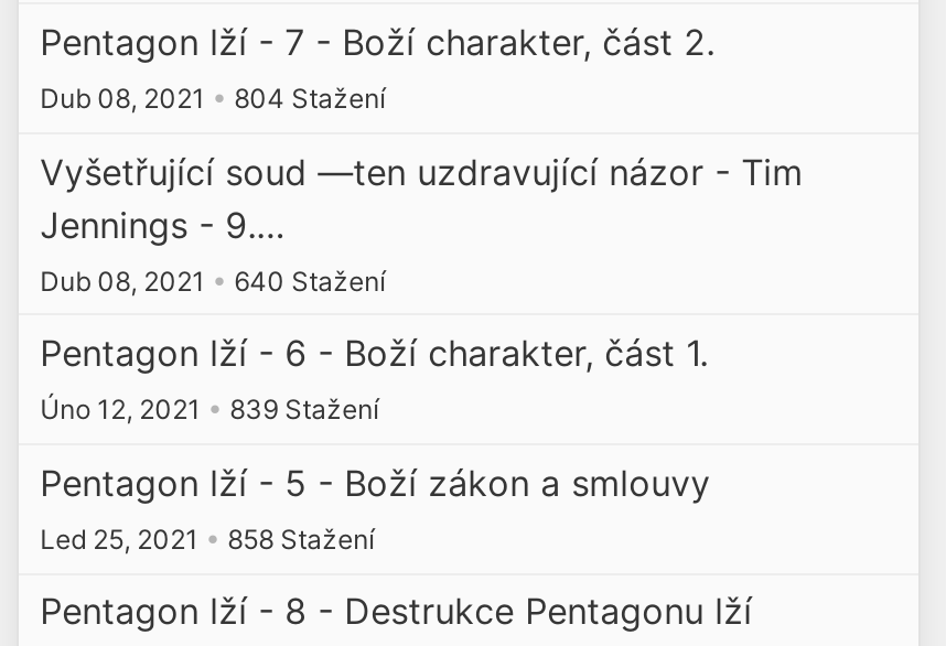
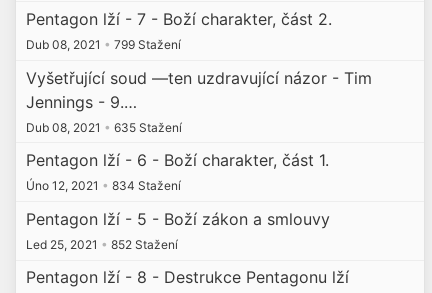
- Dub 08, 2021 • 804 Stažení
+ Dub 08, 2021 • 799 Stažení

- Dub 08, 2021 • 640 Stažení
+ Dub 08, 2021 • 635 Stažení

- Úno 12, 2021 • 839 Stažení
+ Úno 12, 2021 • 834 Stažení

- Led 25, 2021 • 858 Stažení
+ Led 25, 2021 • 852 Stažení
